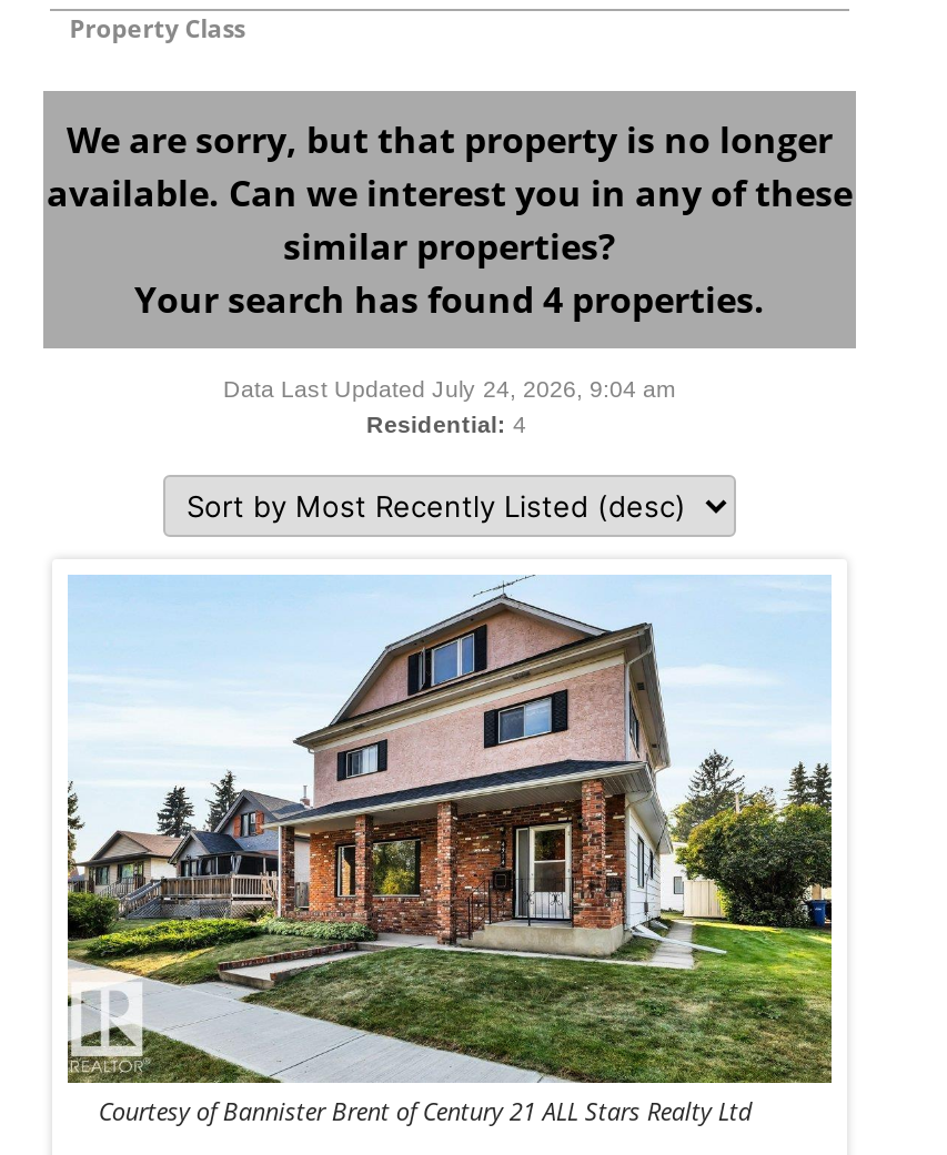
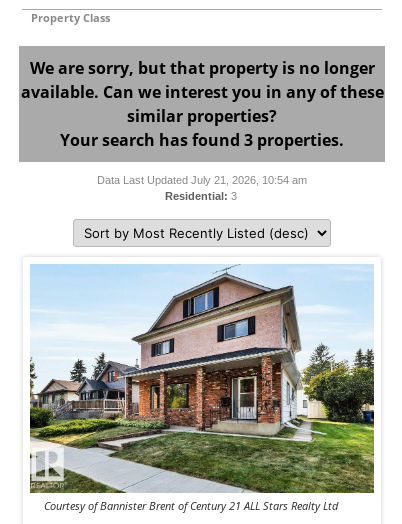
- Your search has found 4 properties.
+ Your search has found 3 properties.

- Data Last Updated July 24, 2026, 9:04 am
+ Data Last Updated July 21, 2026, 10:54 am

- Residential: 4
+ Residential: 3
